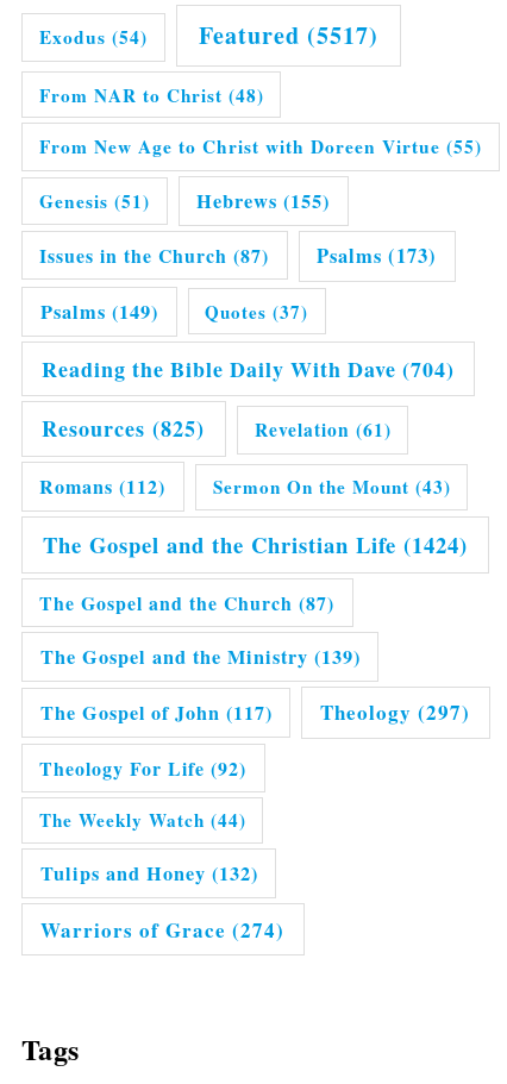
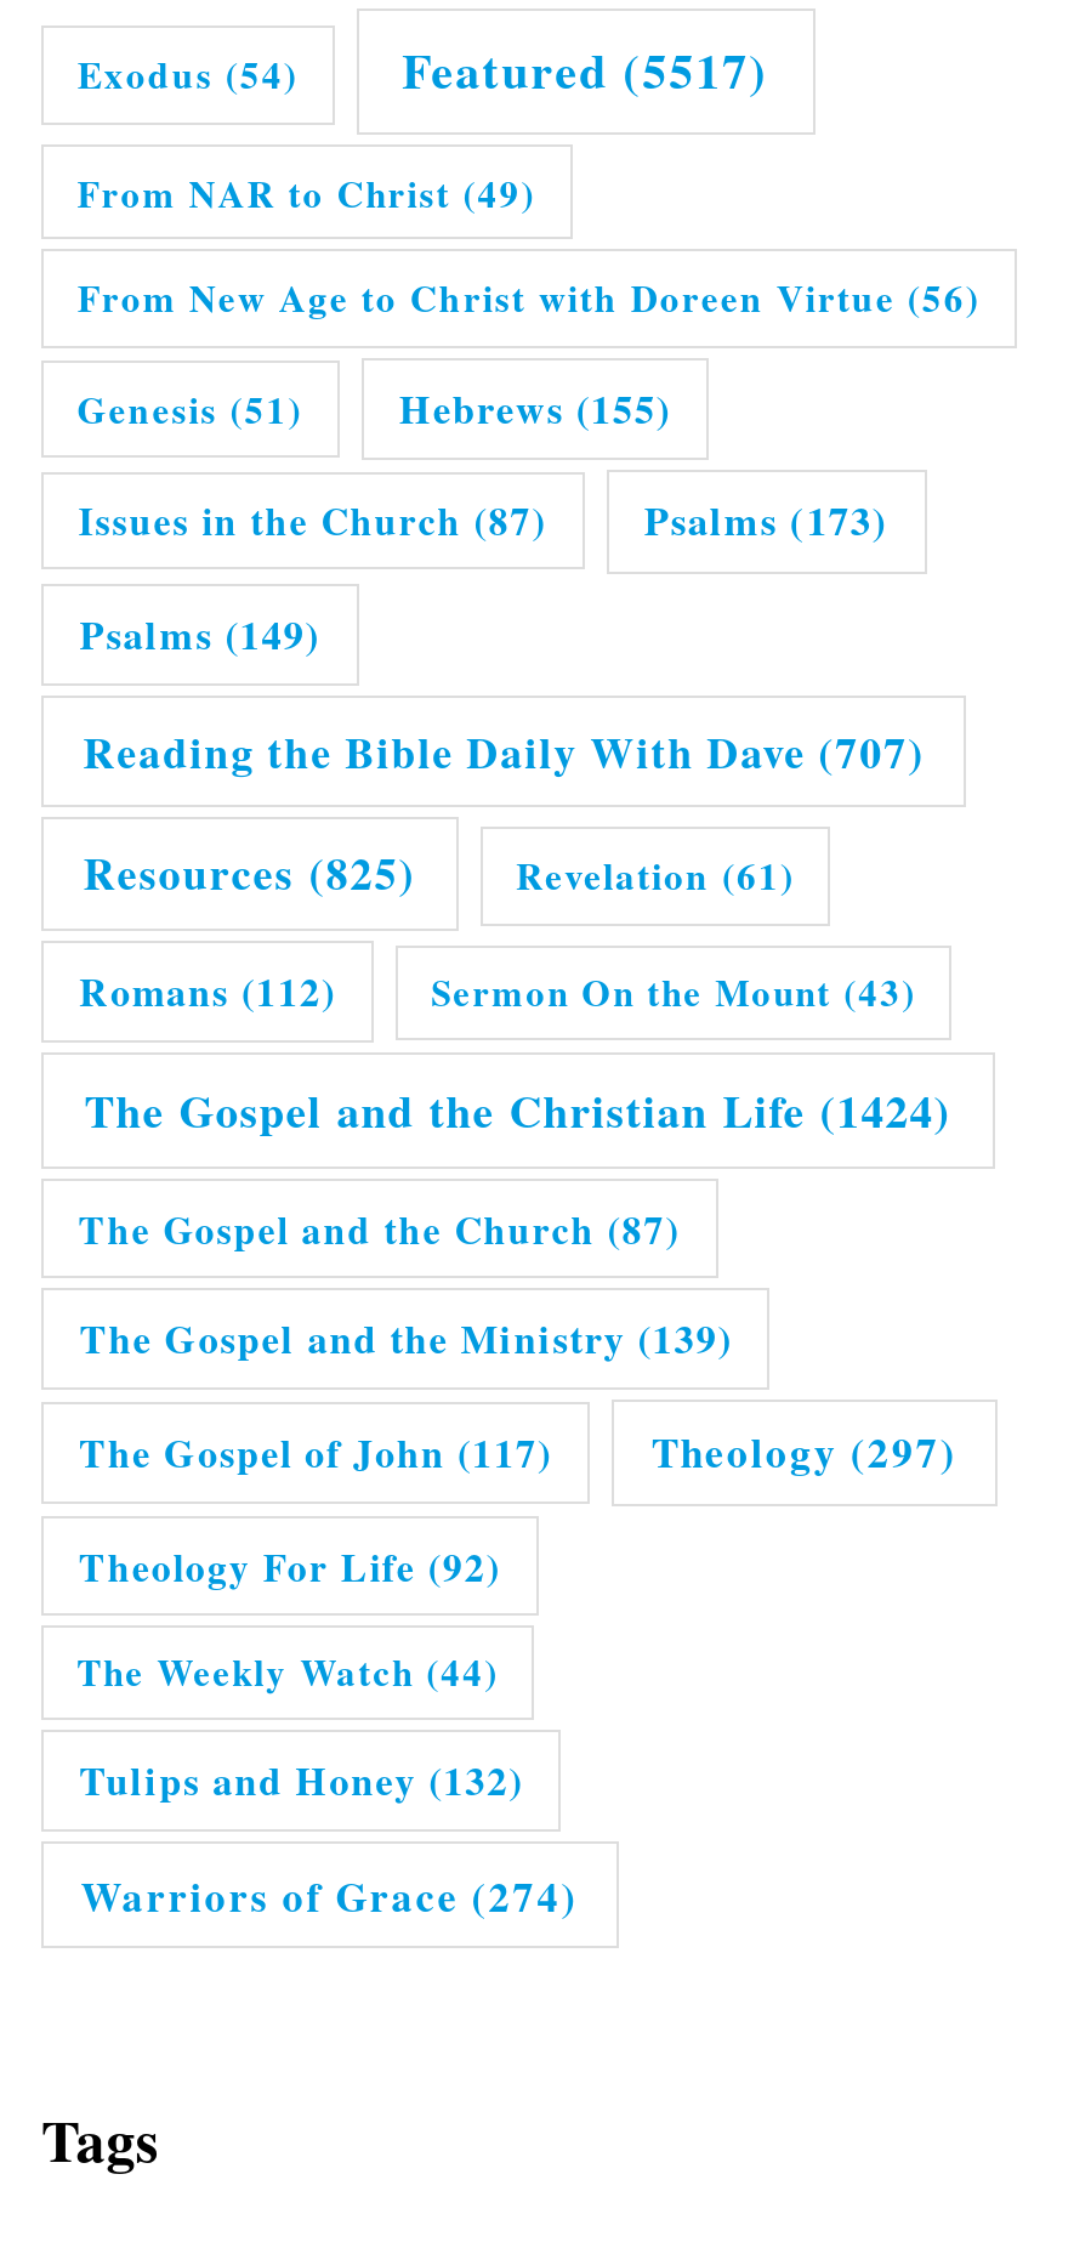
- From NAR to Christ (48)
+ From NAR to Christ (49)

- From New Age to Christ with Doreen Virtue (55)
+ From New Age to Christ with Doreen Virtue (56)

- Quotes (37)
- Reading the Bible Daily With Dave (704)
+ Reading the Bible Daily With Dave (707)
